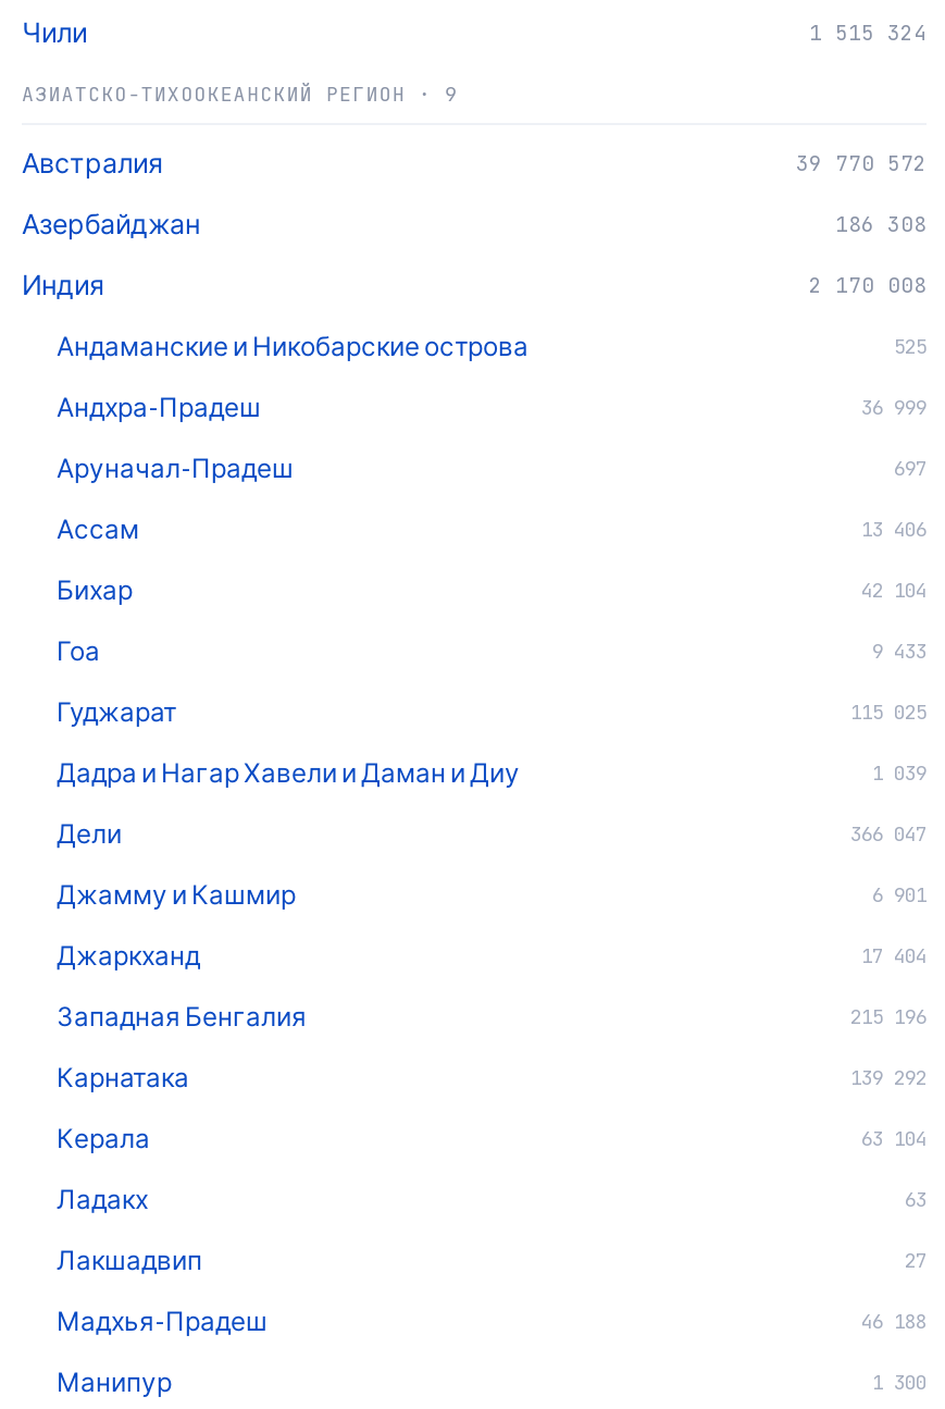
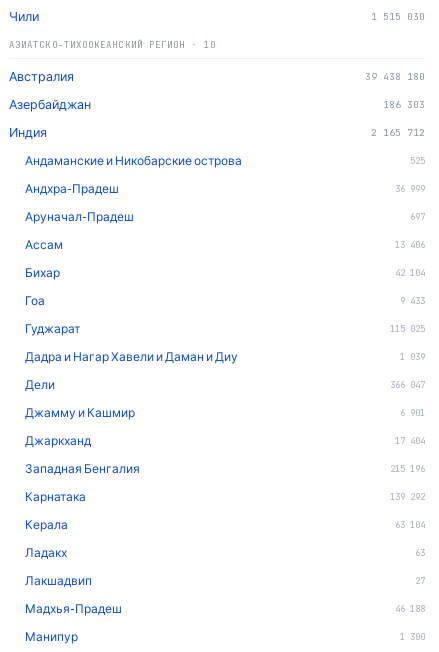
- 1 515 324
+ 1 515 030

- АЗИАТСКО-ТИХООКЕАНСКИЙ РЕГИОН · 9
+ АЗИАТСКО-ТИХООКЕАНСКИЙ РЕГИОН · 10

- 39 770 572
+ 39 438 180

- 186 308
+ 186 303

- 2 170 008
+ 2 165 712
